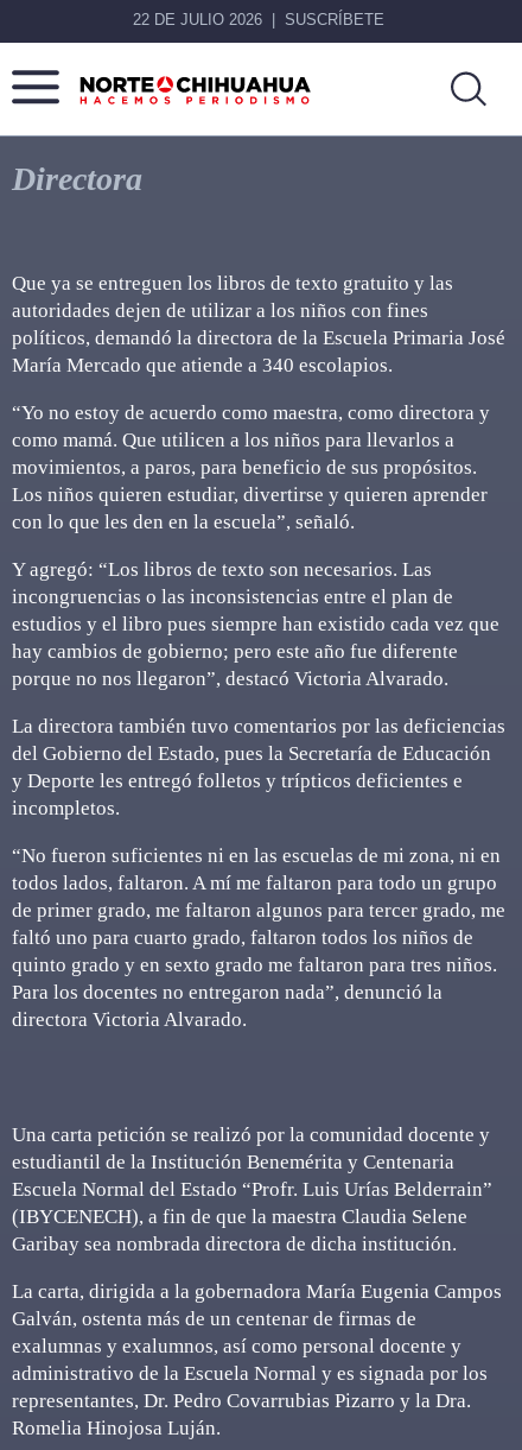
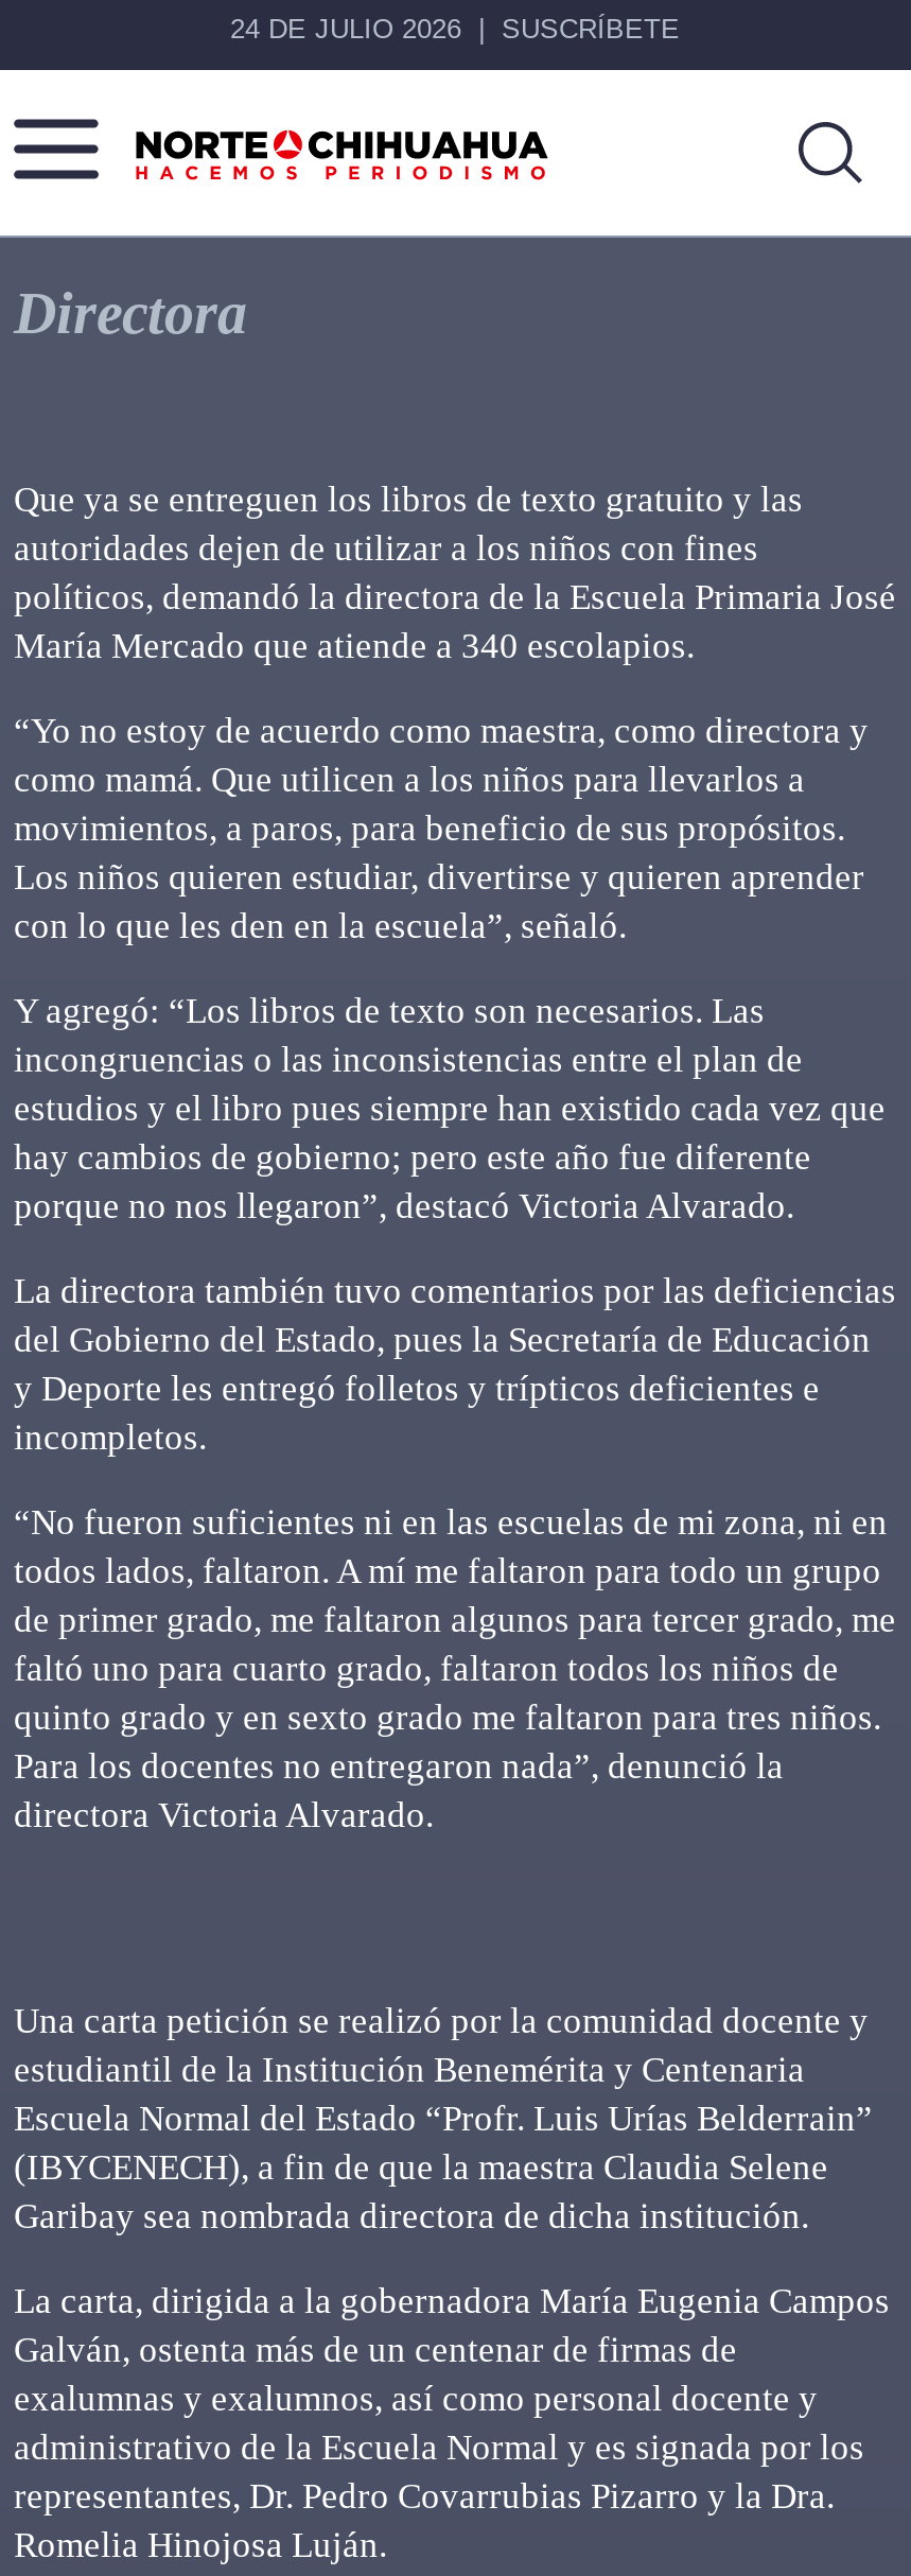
- 22 DE JULIO 2026 SUSCRÍBETE
+ 24 DE JULIO 2026 SUSCRÍBETE
